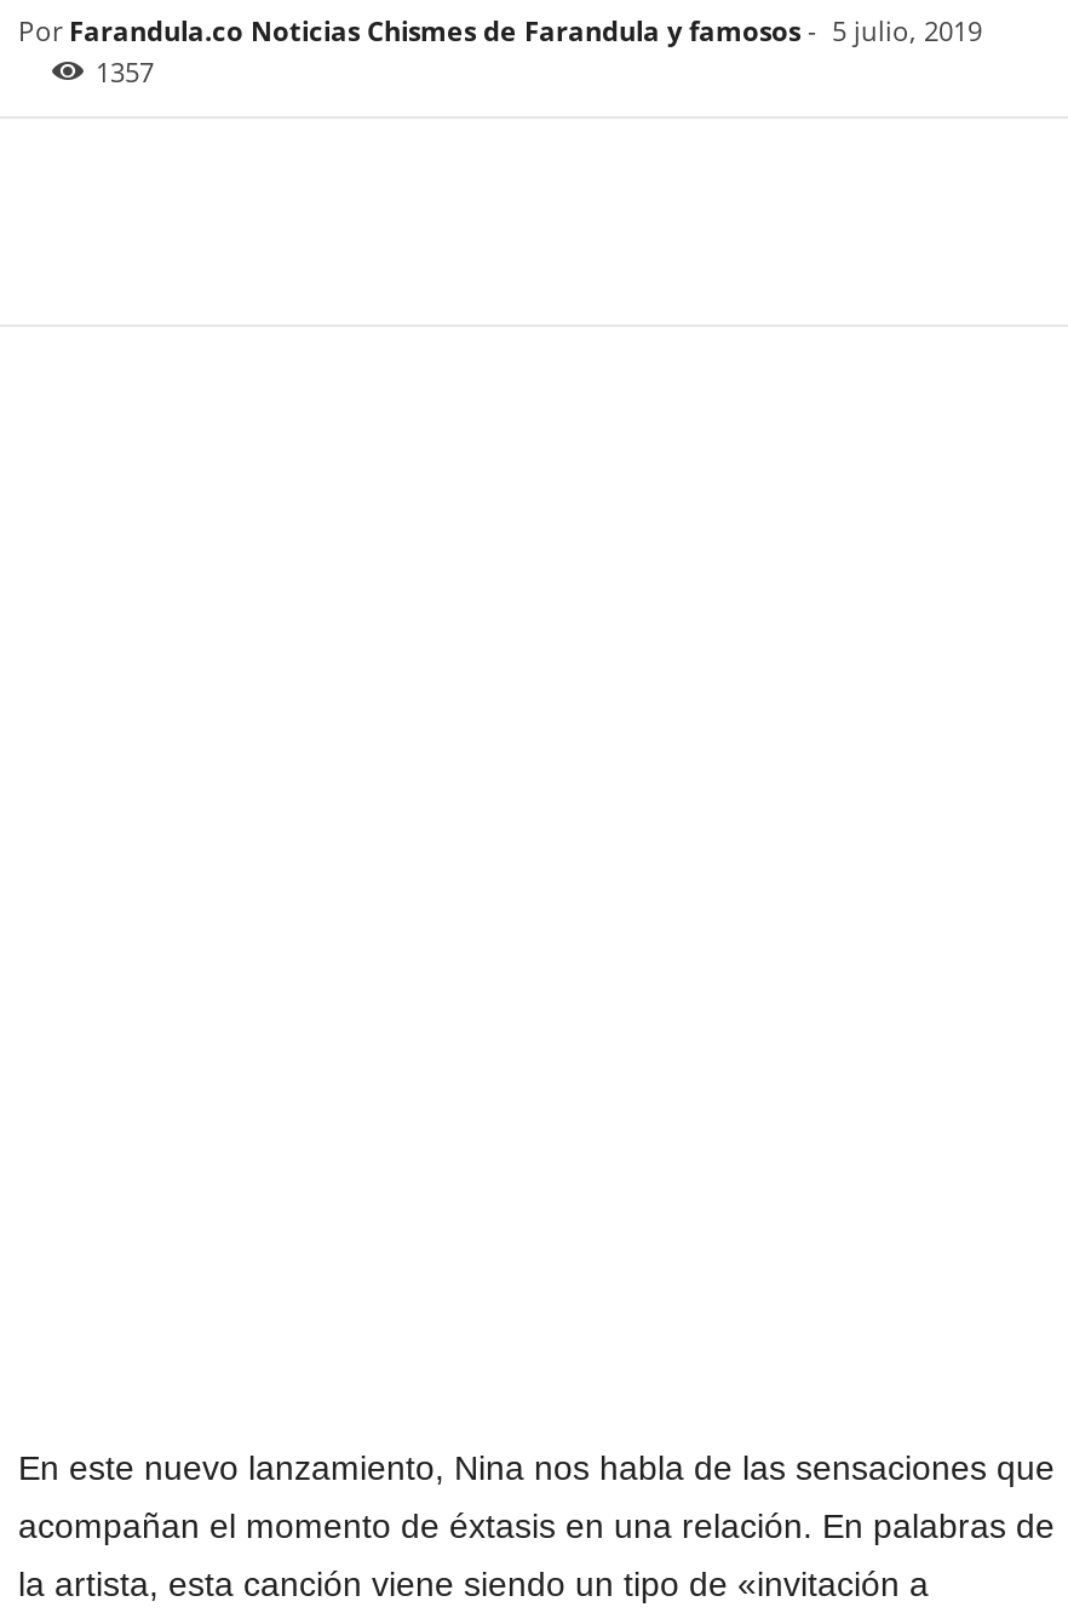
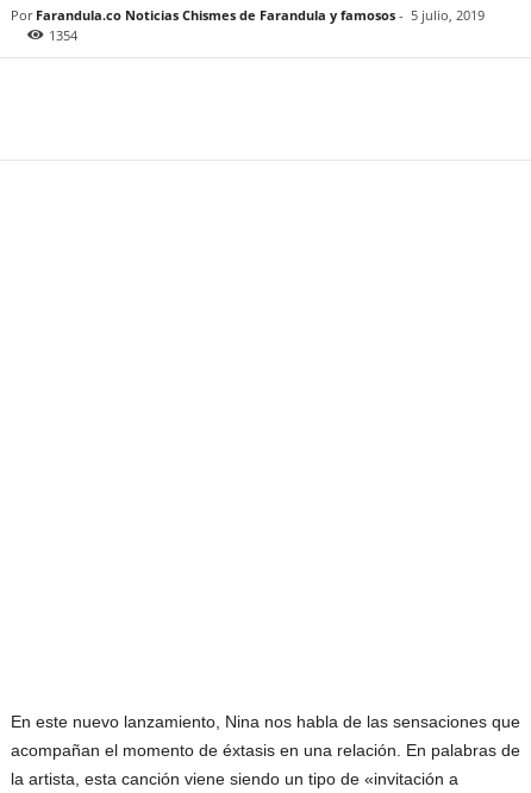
- 1357
+ 1354
